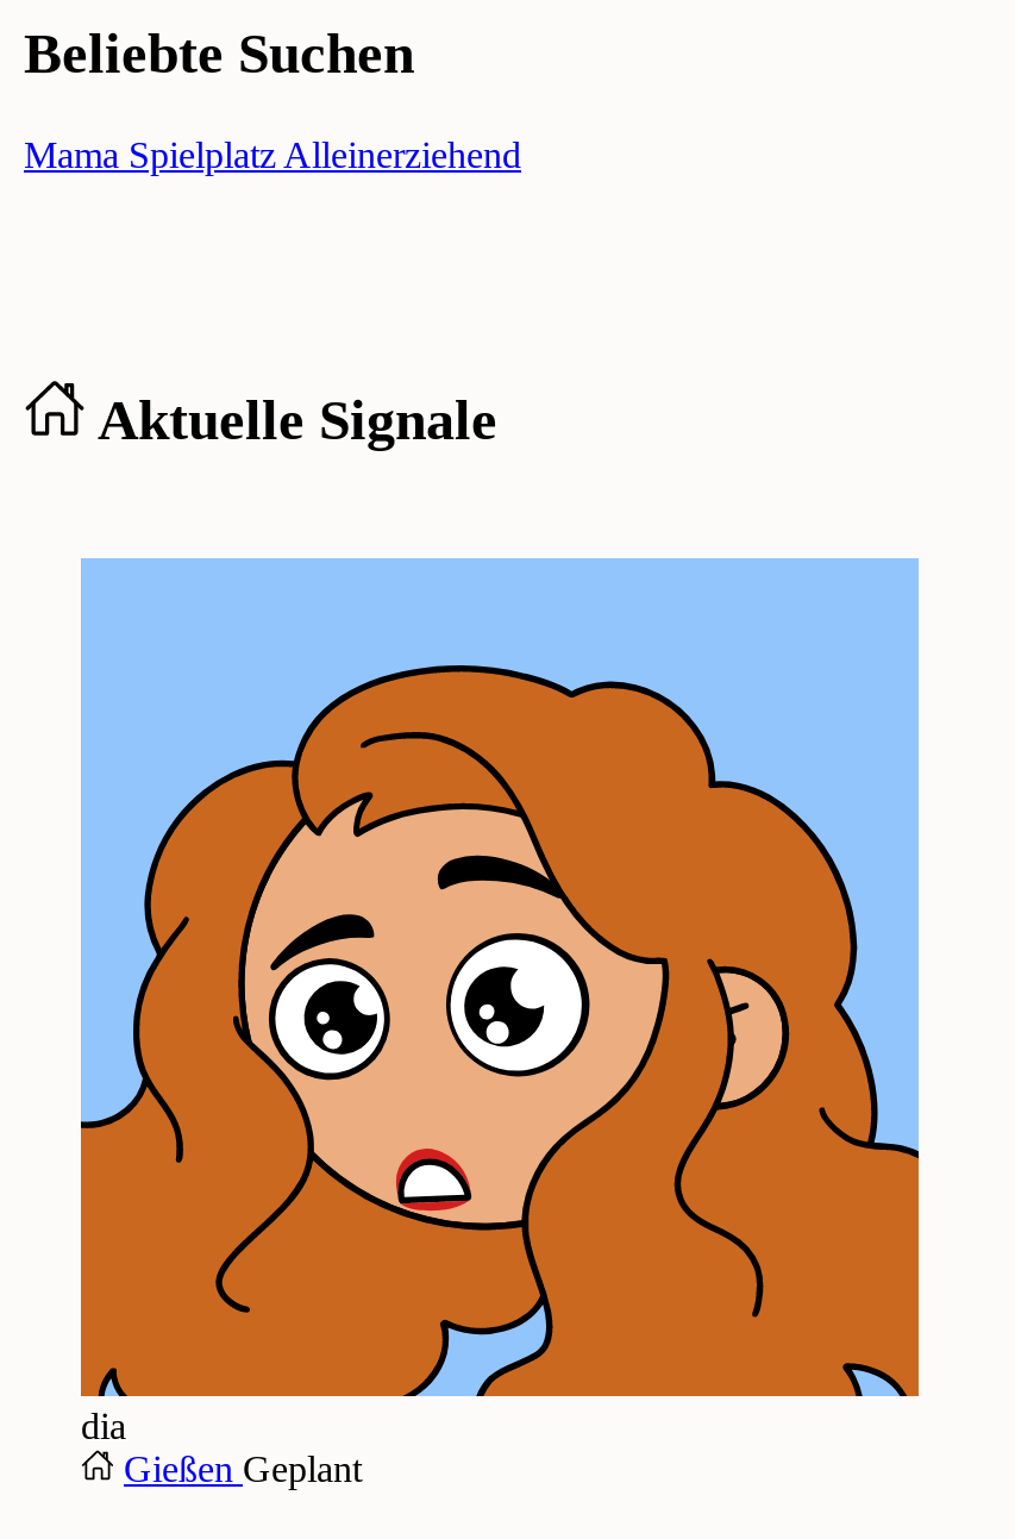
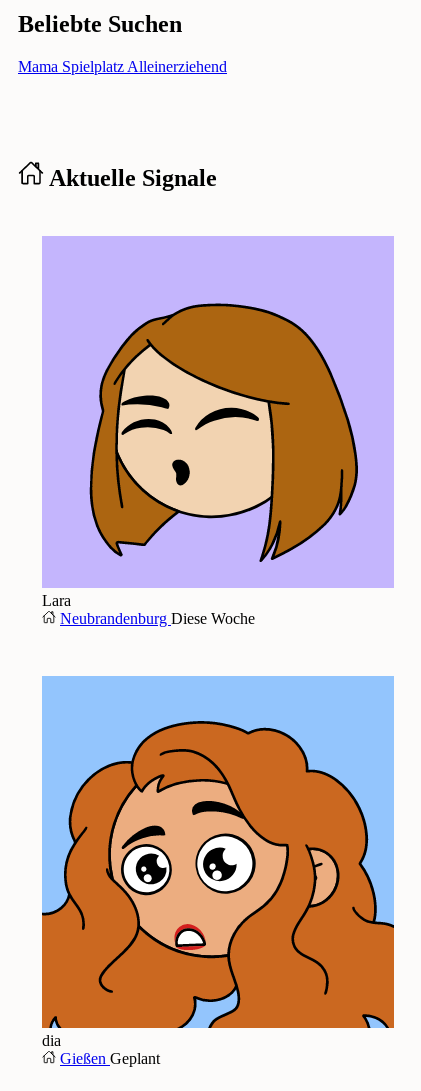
+ [image]
+ Lara
+ Neubrandenburg Diese Woche
